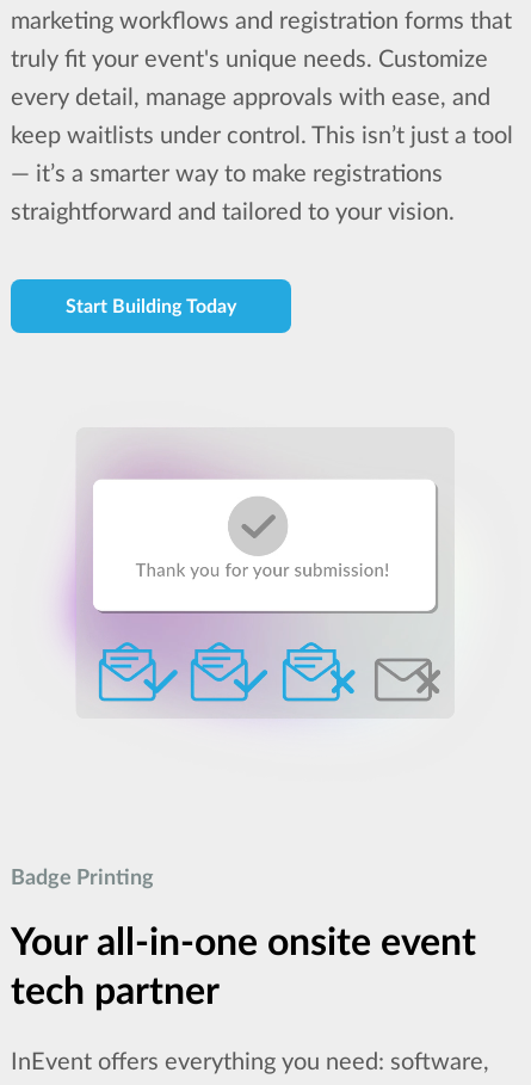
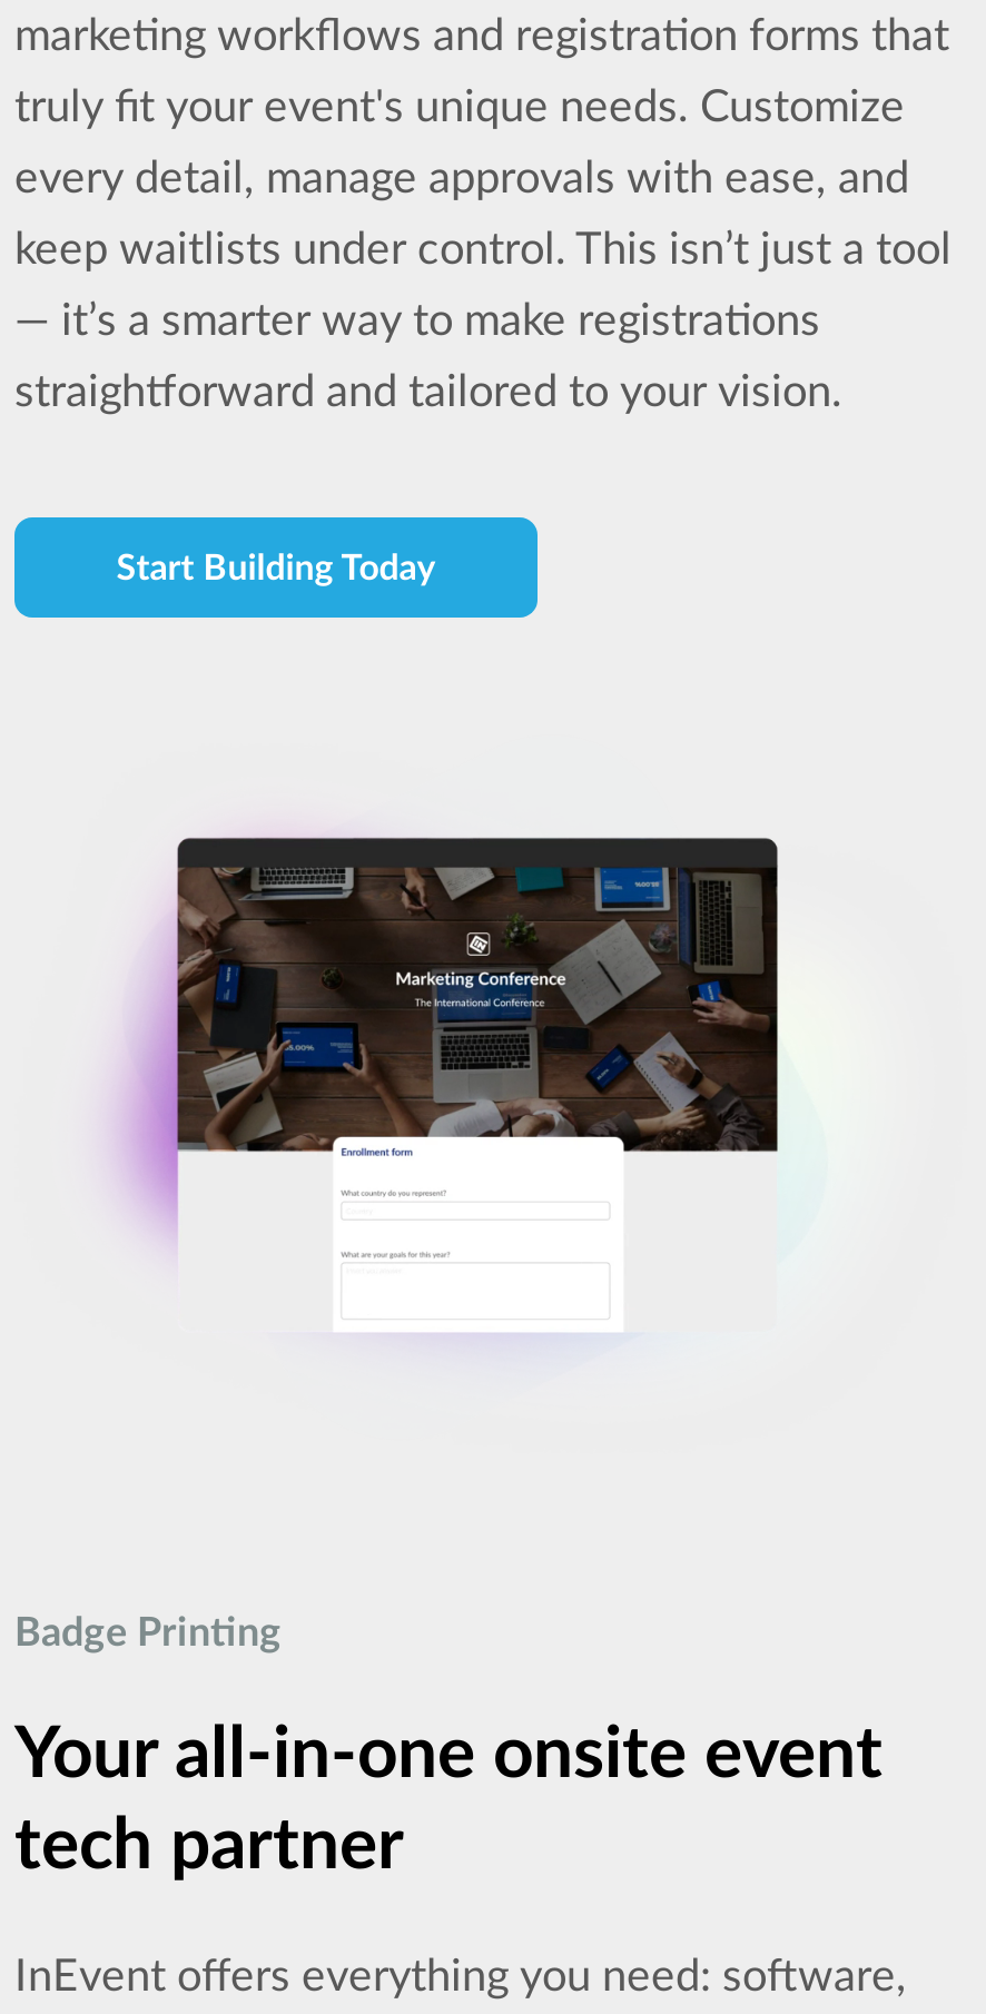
- [image]
+ [image]
